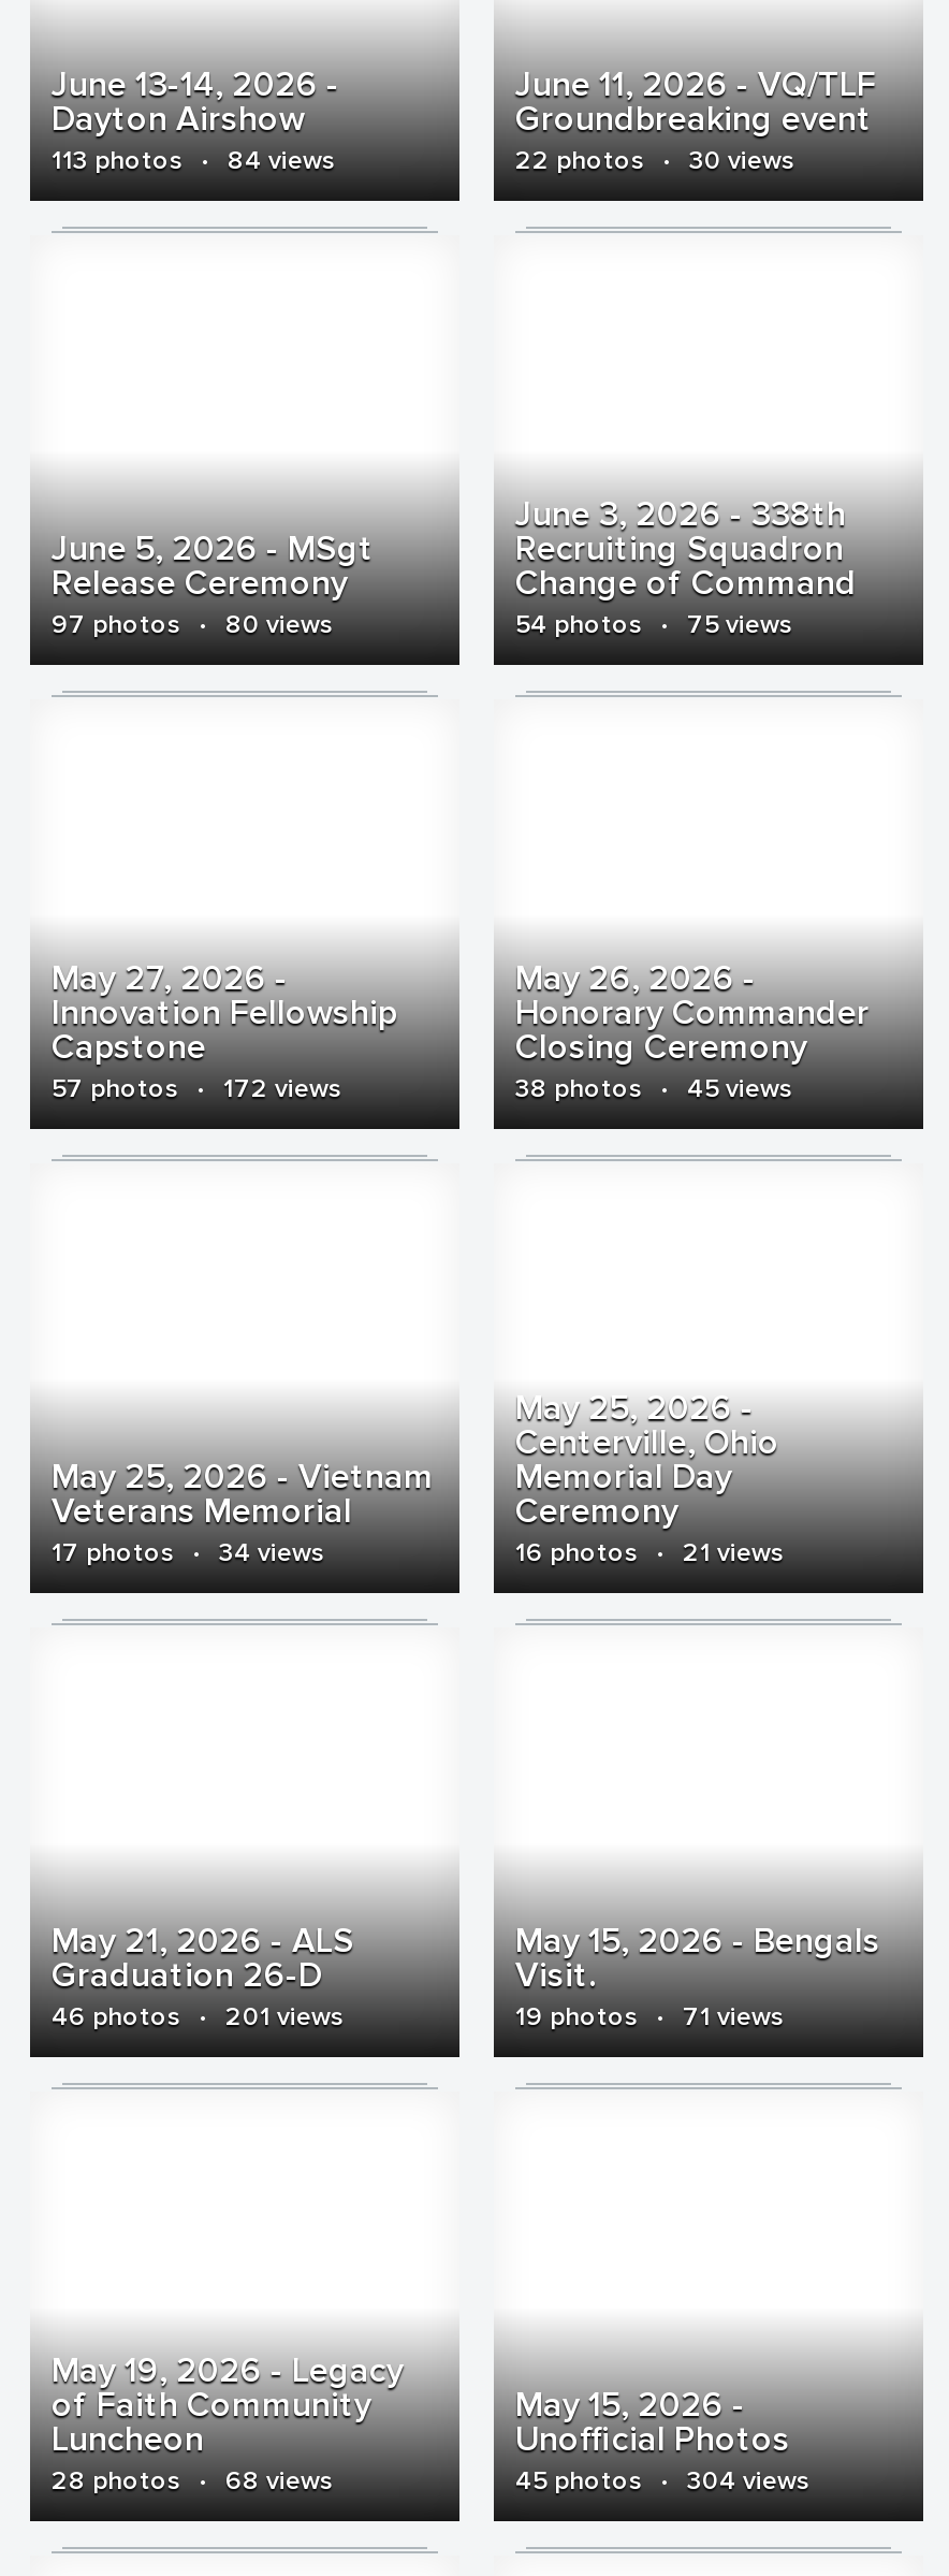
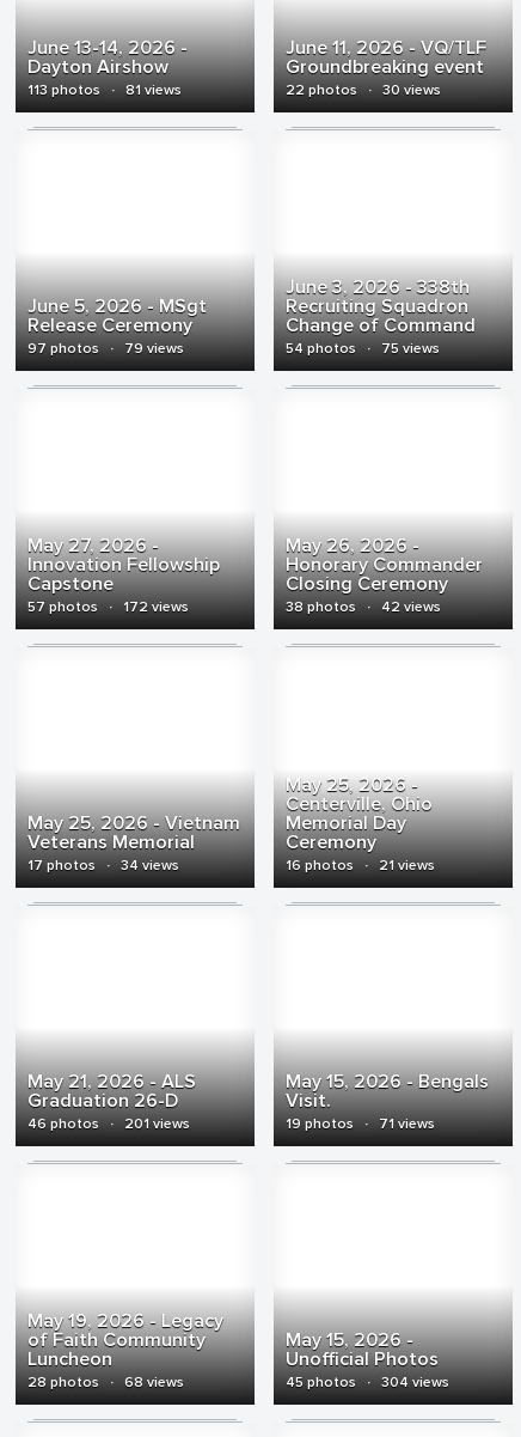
- 113 photos · 84 views
+ 113 photos · 81 views

- 97 photos · 80 views
+ 97 photos · 79 views

- 38 photos · 45 views
+ 38 photos · 42 views
